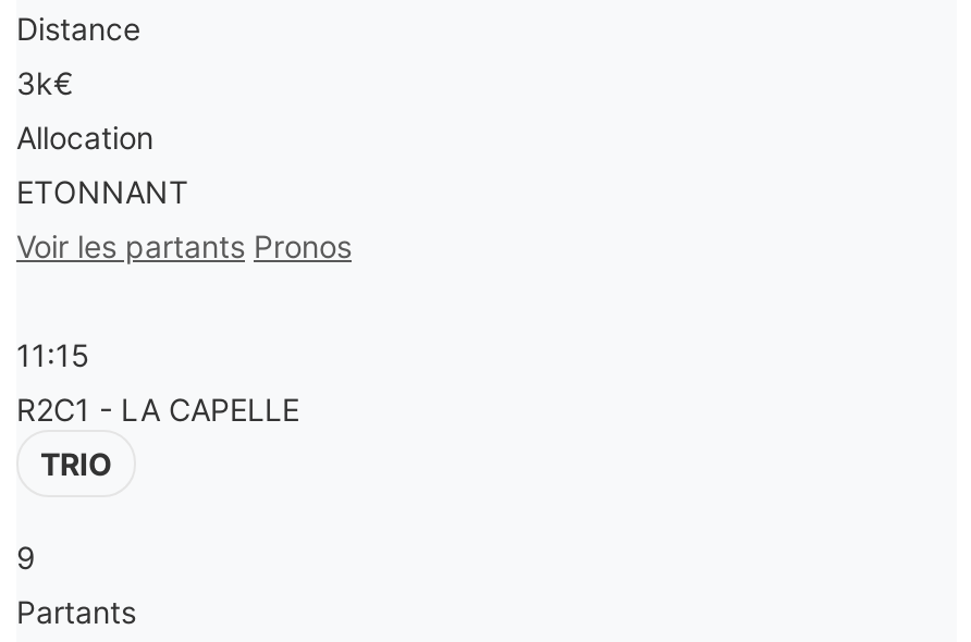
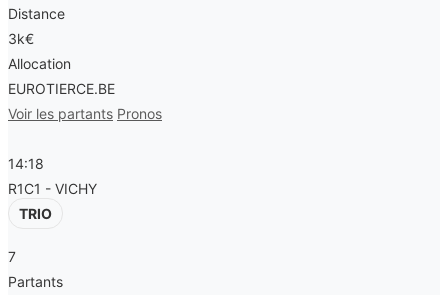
- ETONNANT
+ EUROTIERCE.BE

- 11:15
+ 14:18

- R2C1 - LA CAPELLE
+ R1C1 - VICHY

- 9
+ 7
